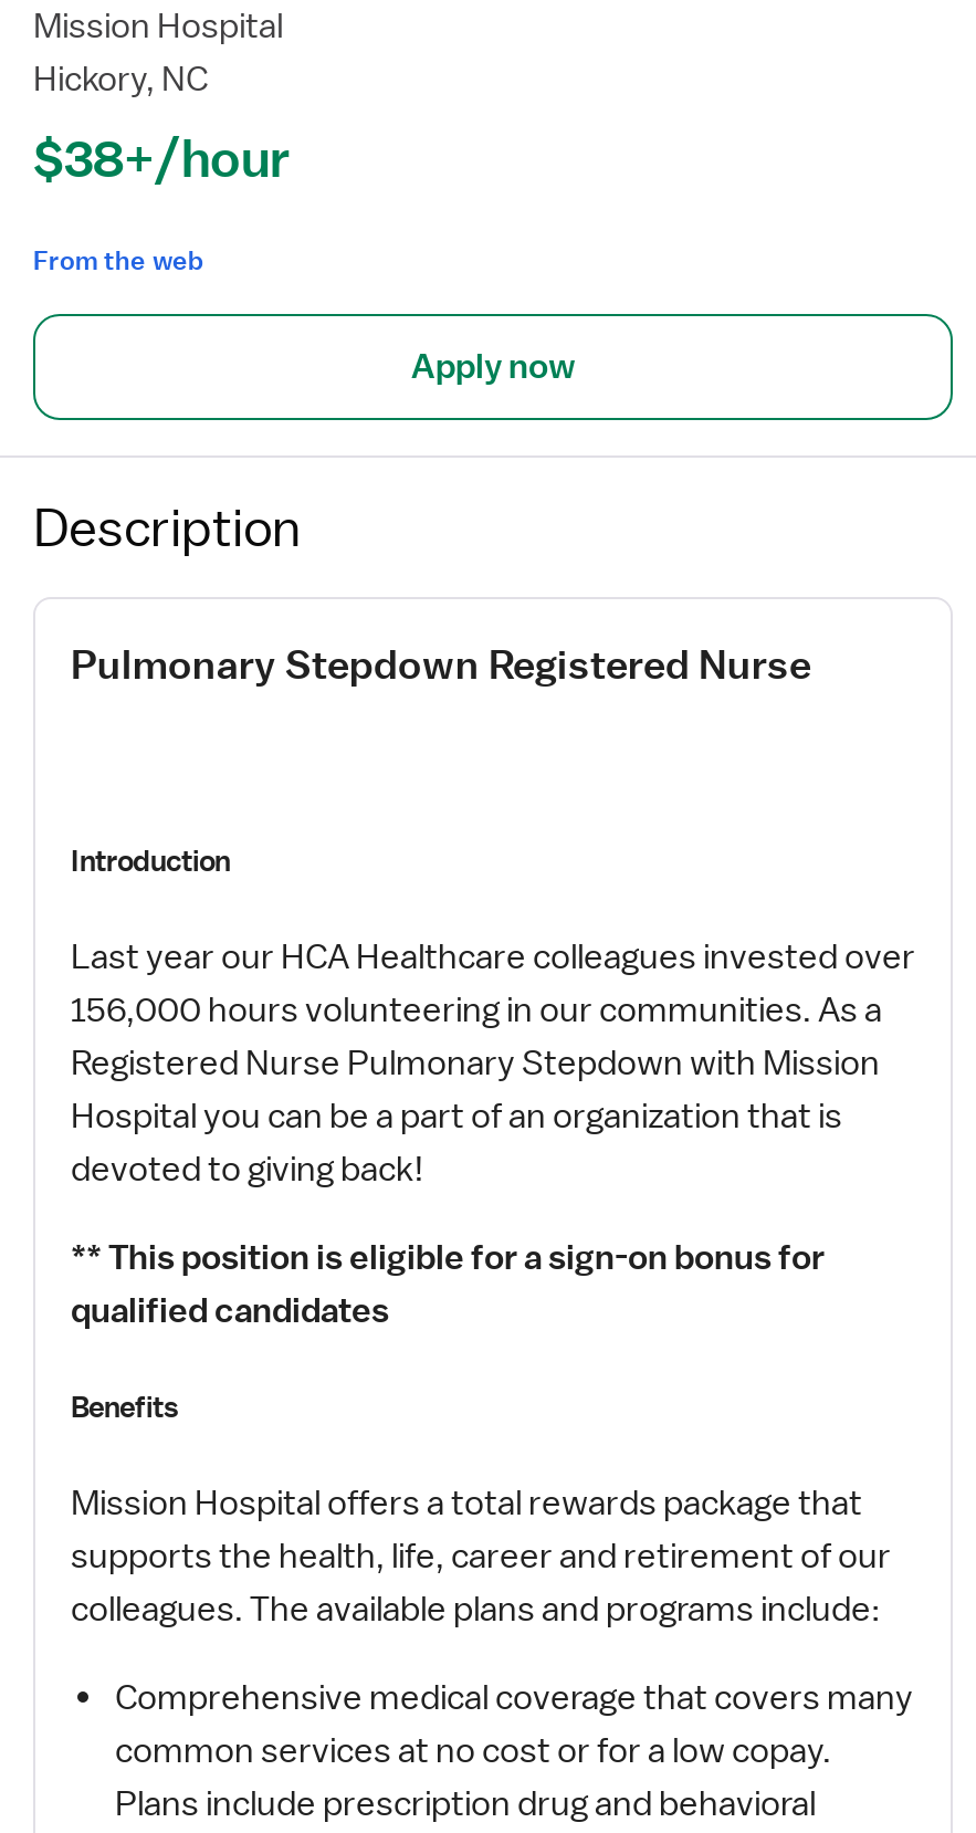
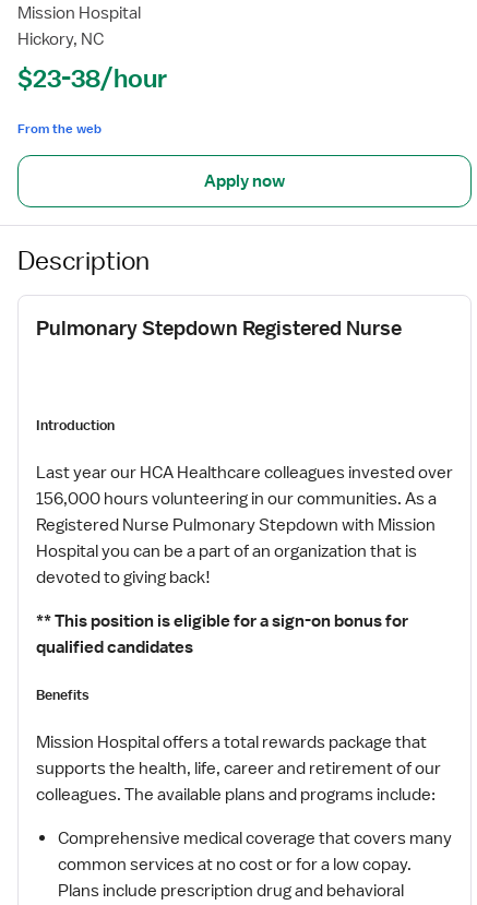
- $38+/hour
+ $23-38/hour
